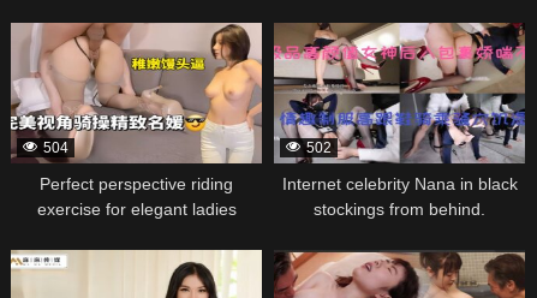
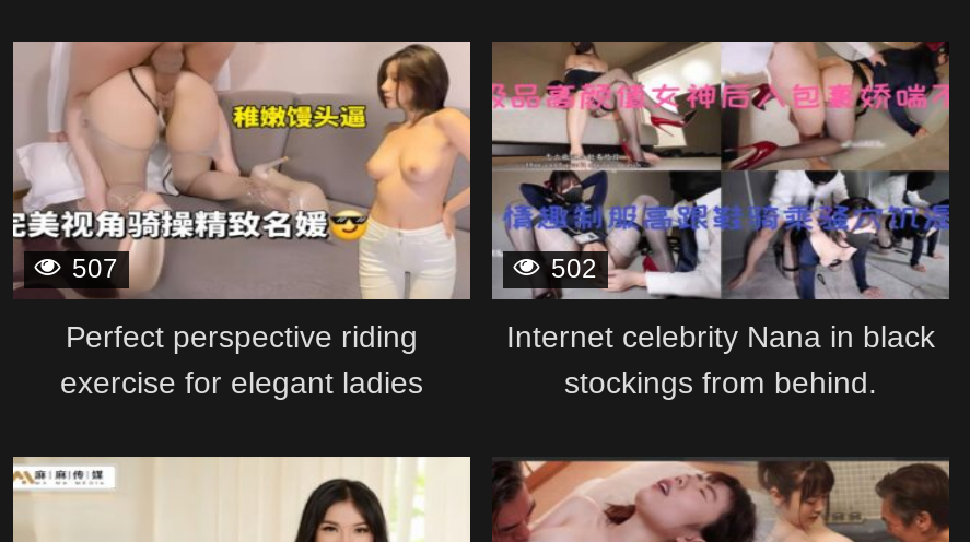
- 504
+ 507
